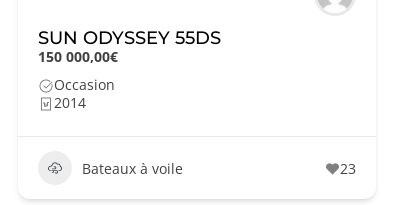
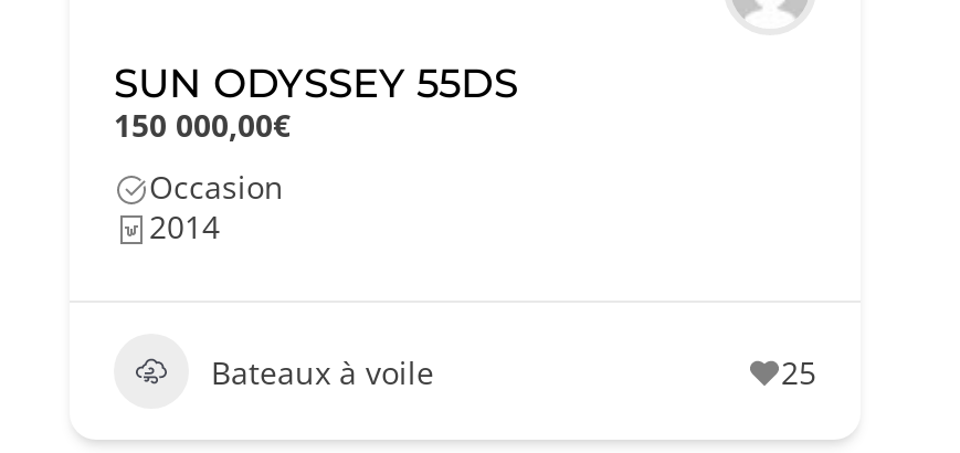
- 23
+ 25
